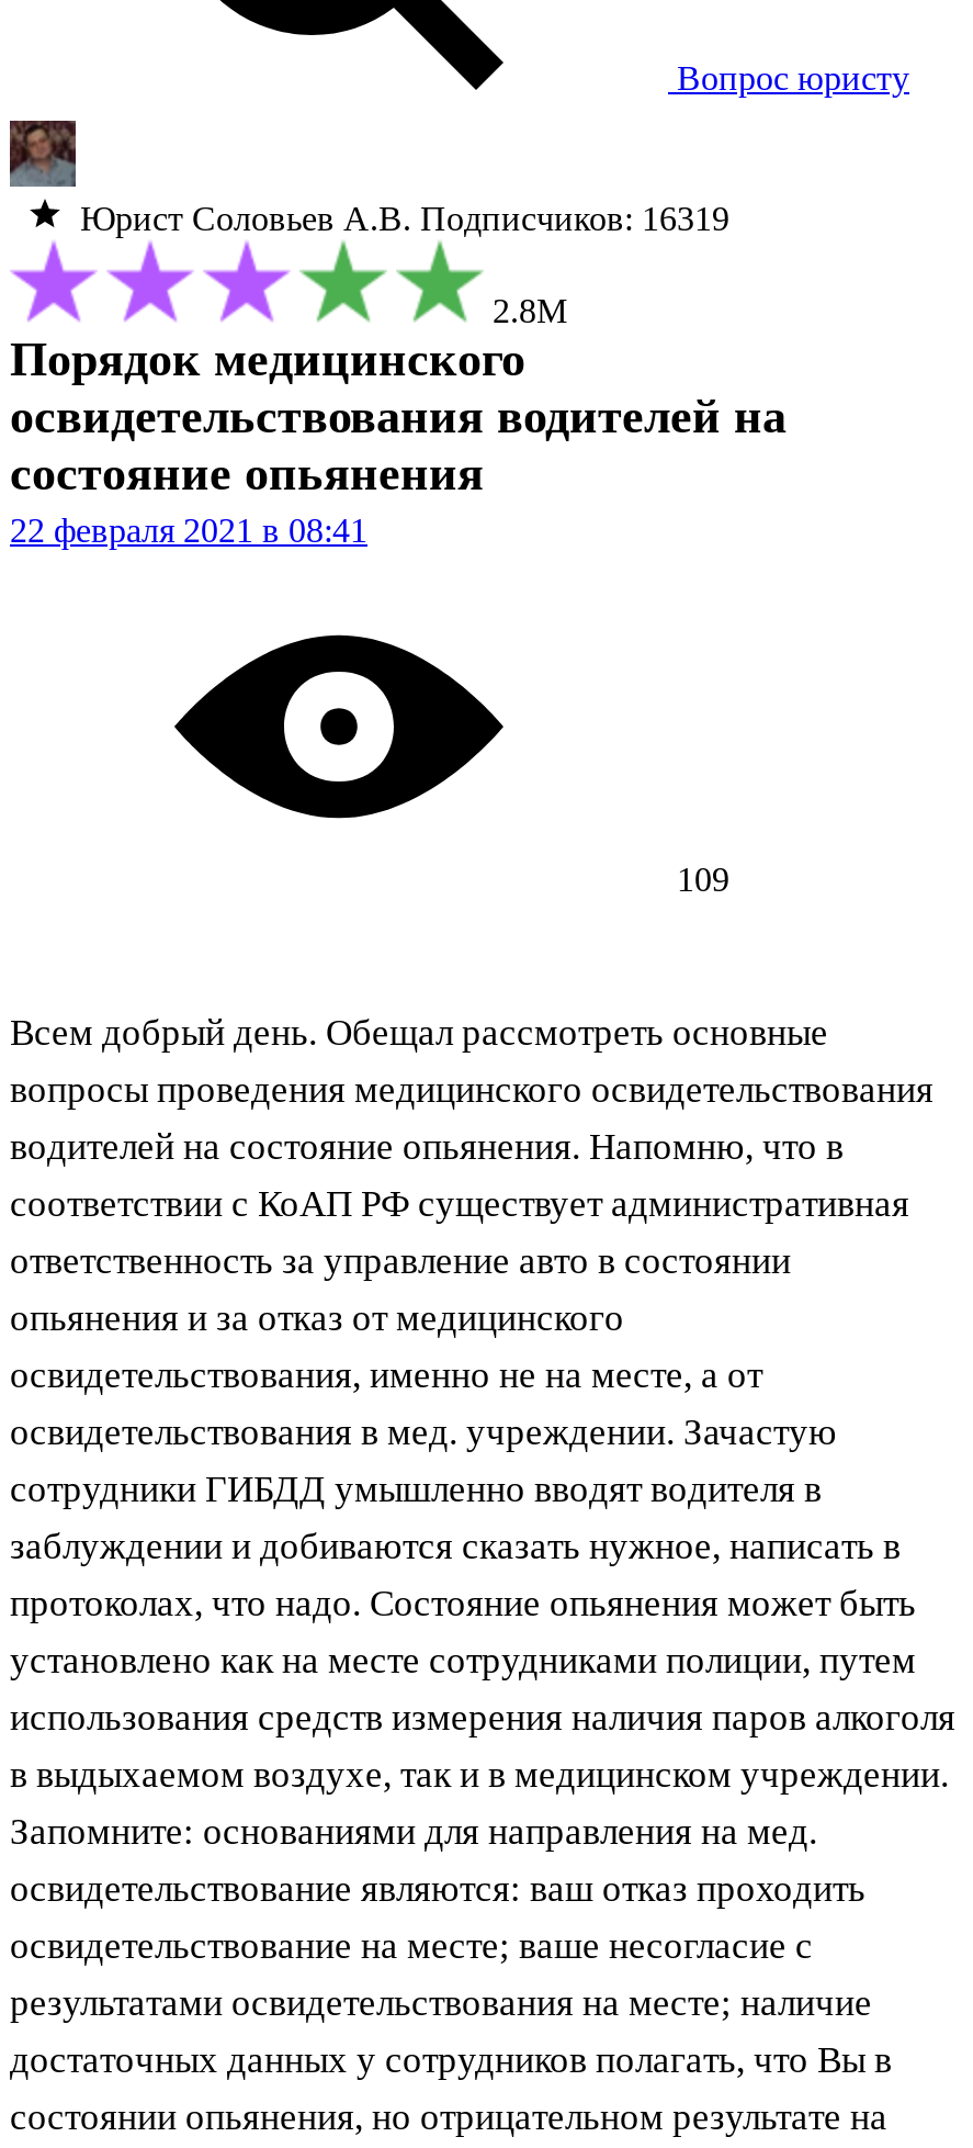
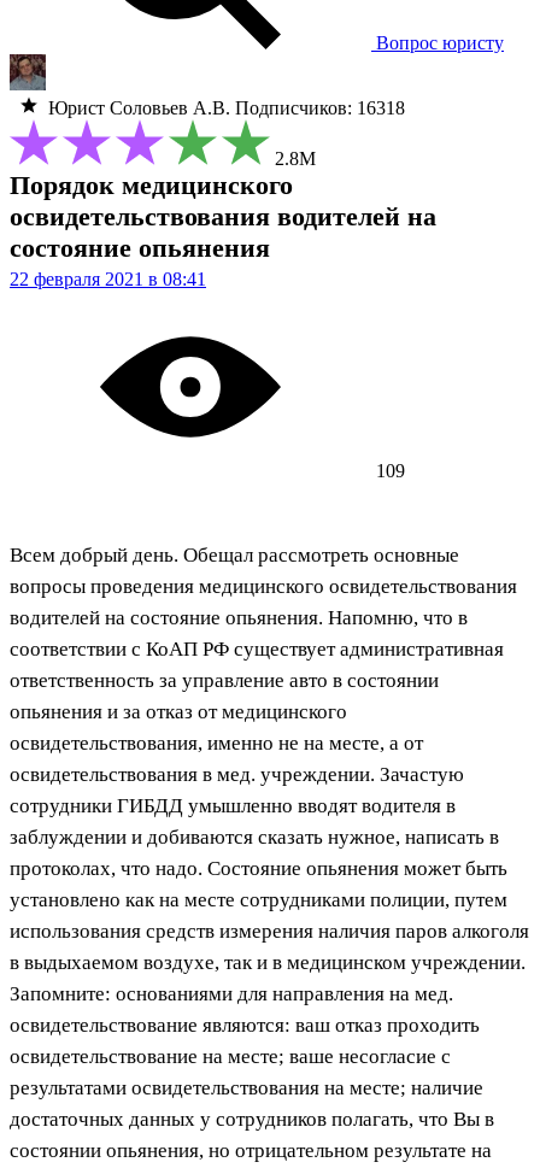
- Юрист Соловьев А.В. Подписчиков: 16319
+ Юрист Соловьев А.В. Подписчиков: 16318
